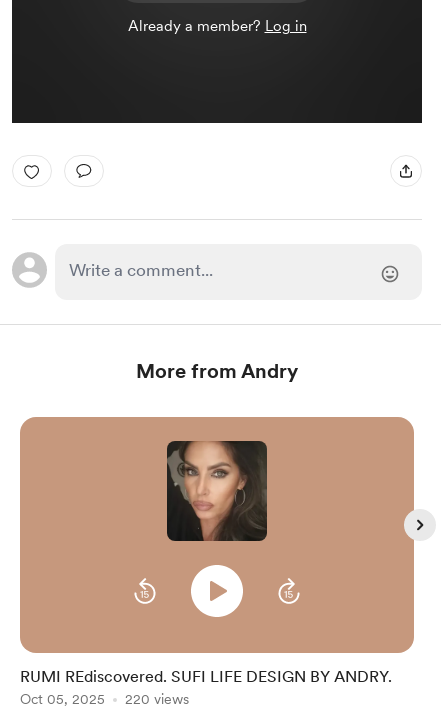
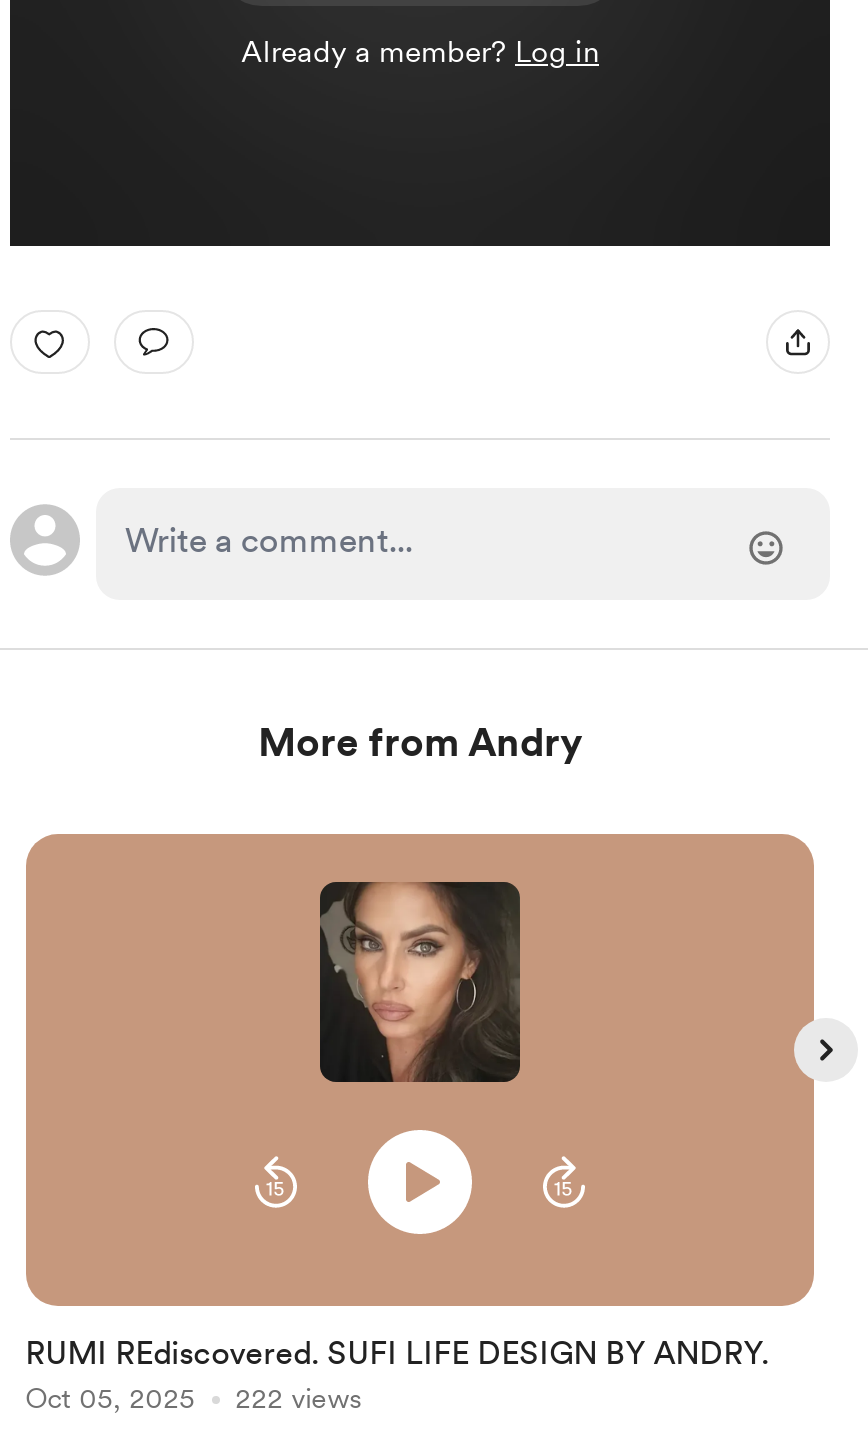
- Oct 05, 2025 220 views
+ Oct 05, 2025 222 views
